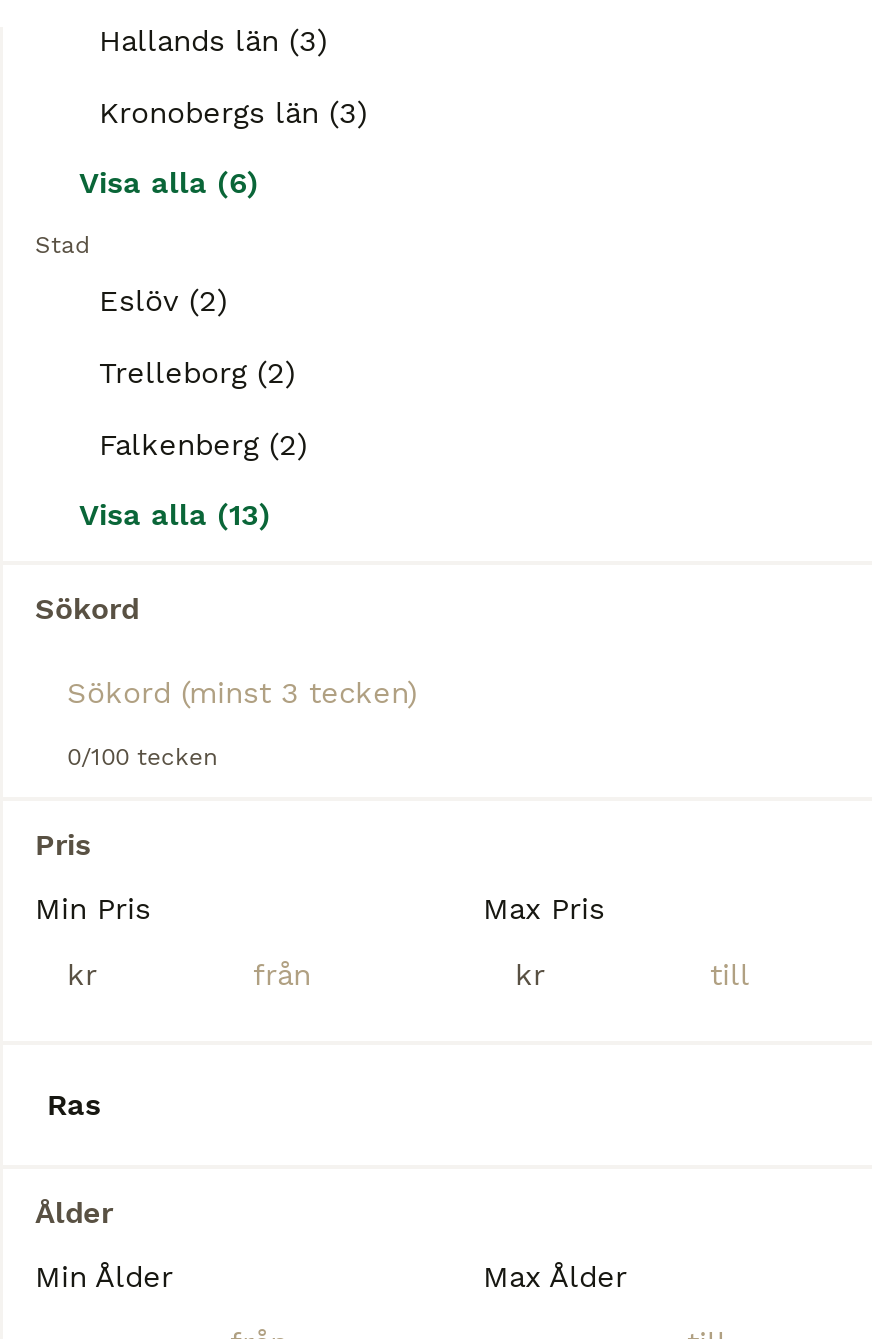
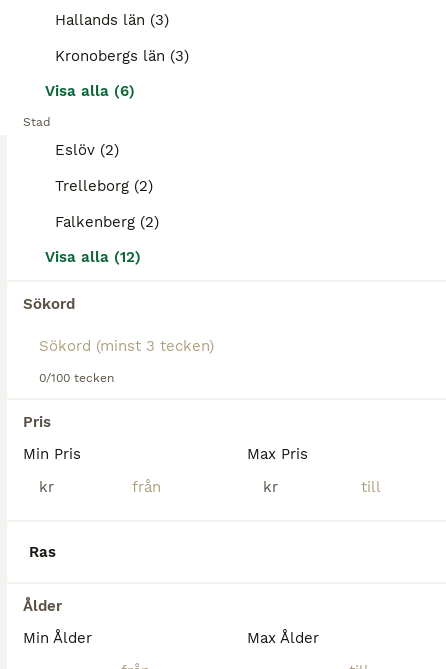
- Visa alla (13)
+ Visa alla (12)
